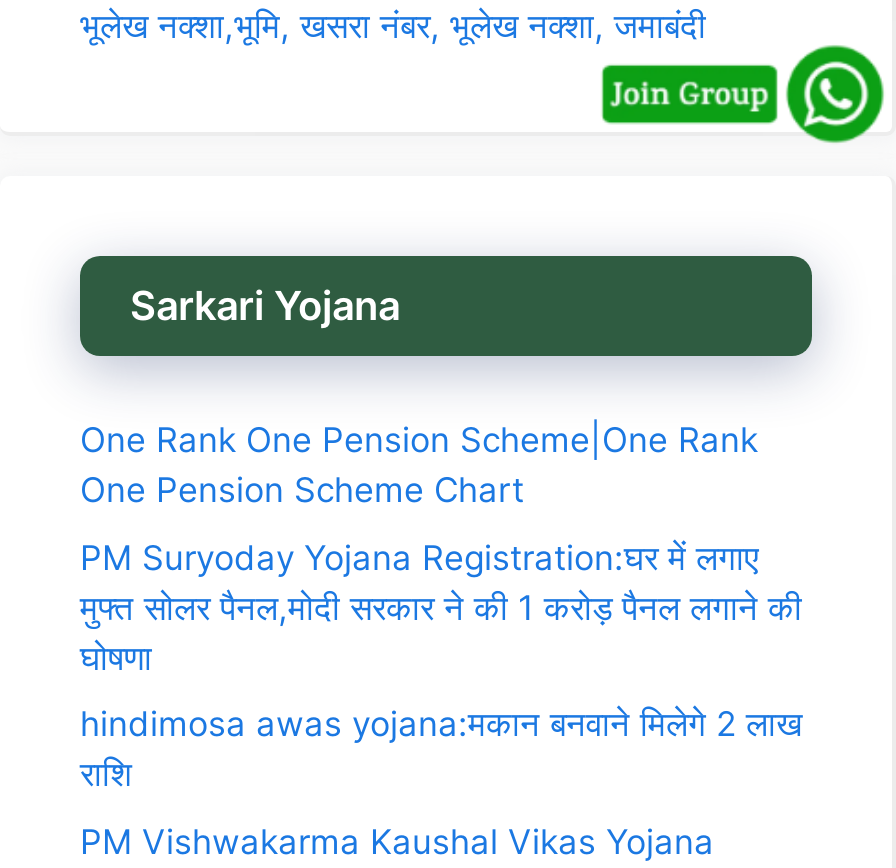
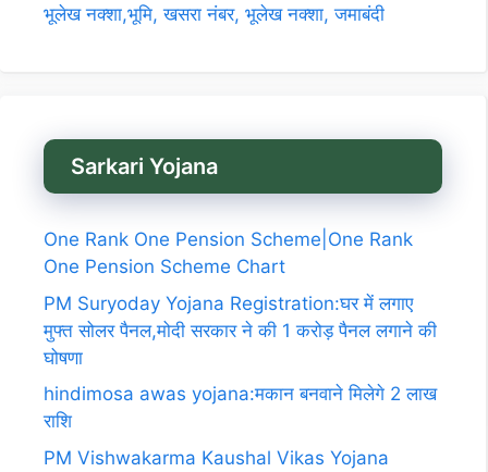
- [image]
